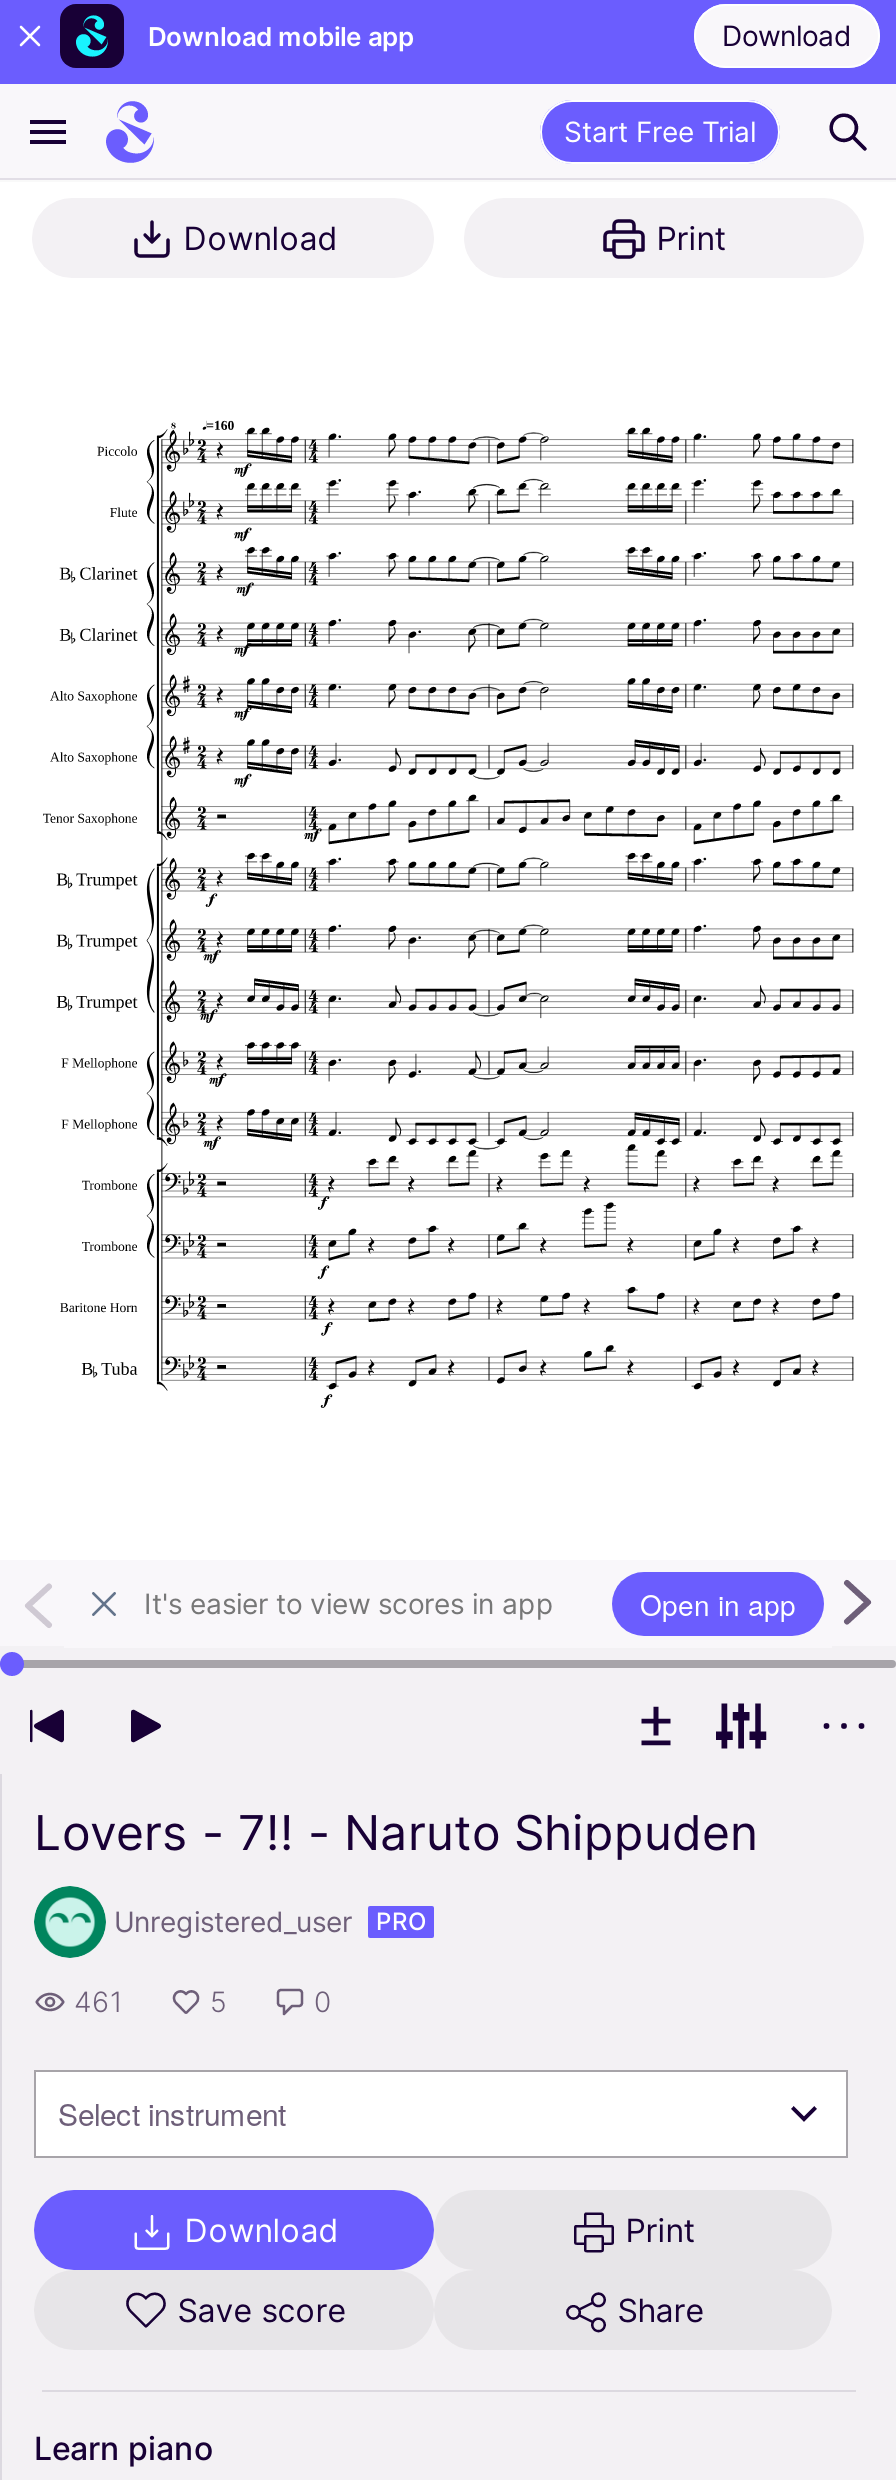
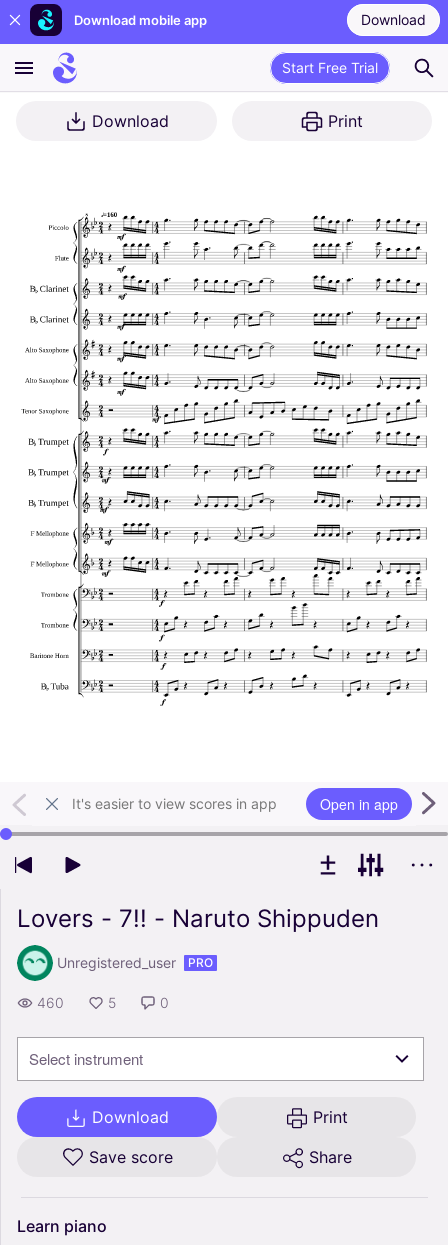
- 461
+ 460
